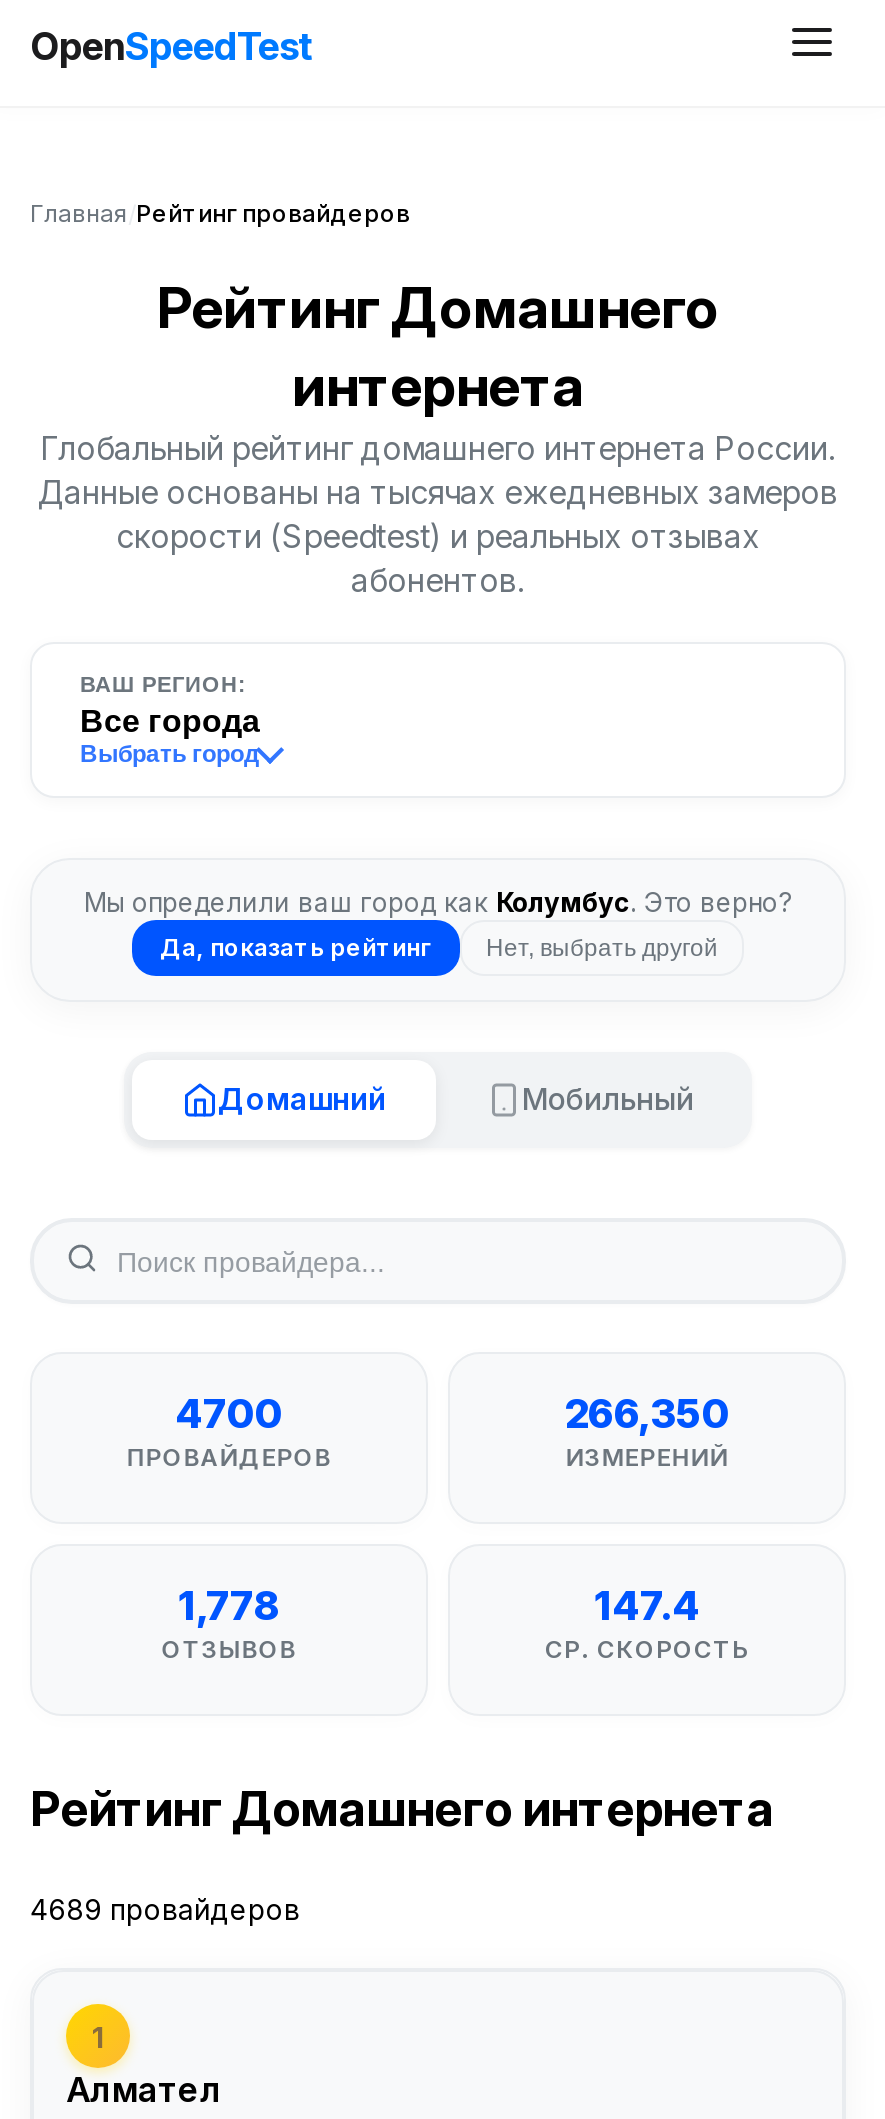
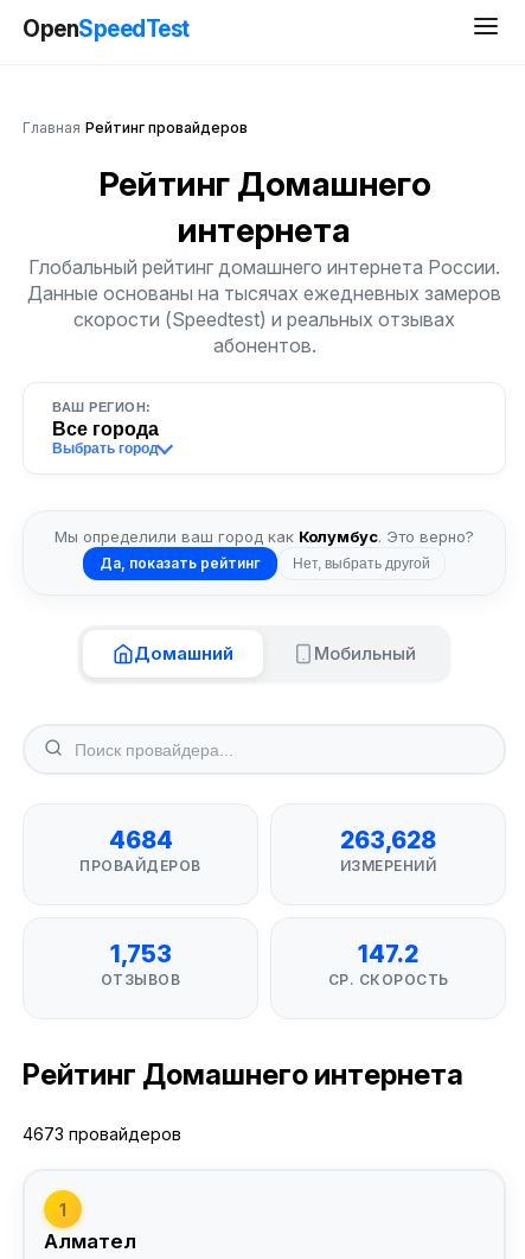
- 4700
+ 4684

- 266,350
+ 263,628

- 1,778
+ 1,753

- 147.4
+ 147.2

- 4689 провайдеров
+ 4673 провайдеров
